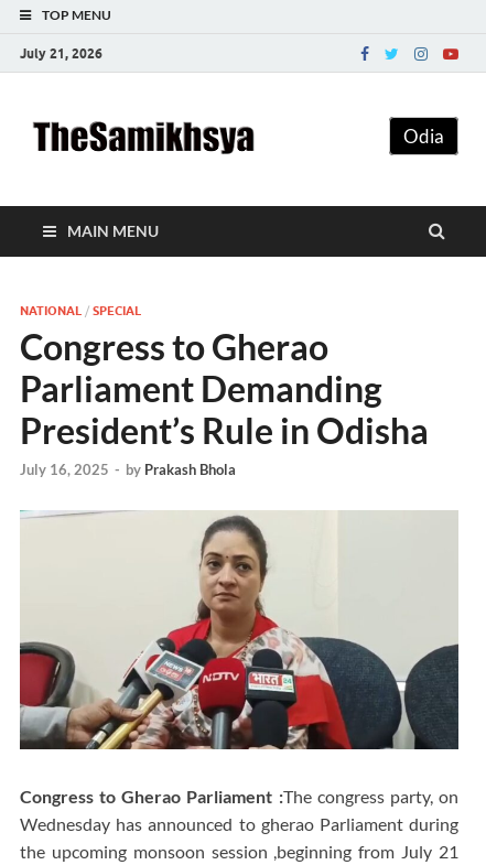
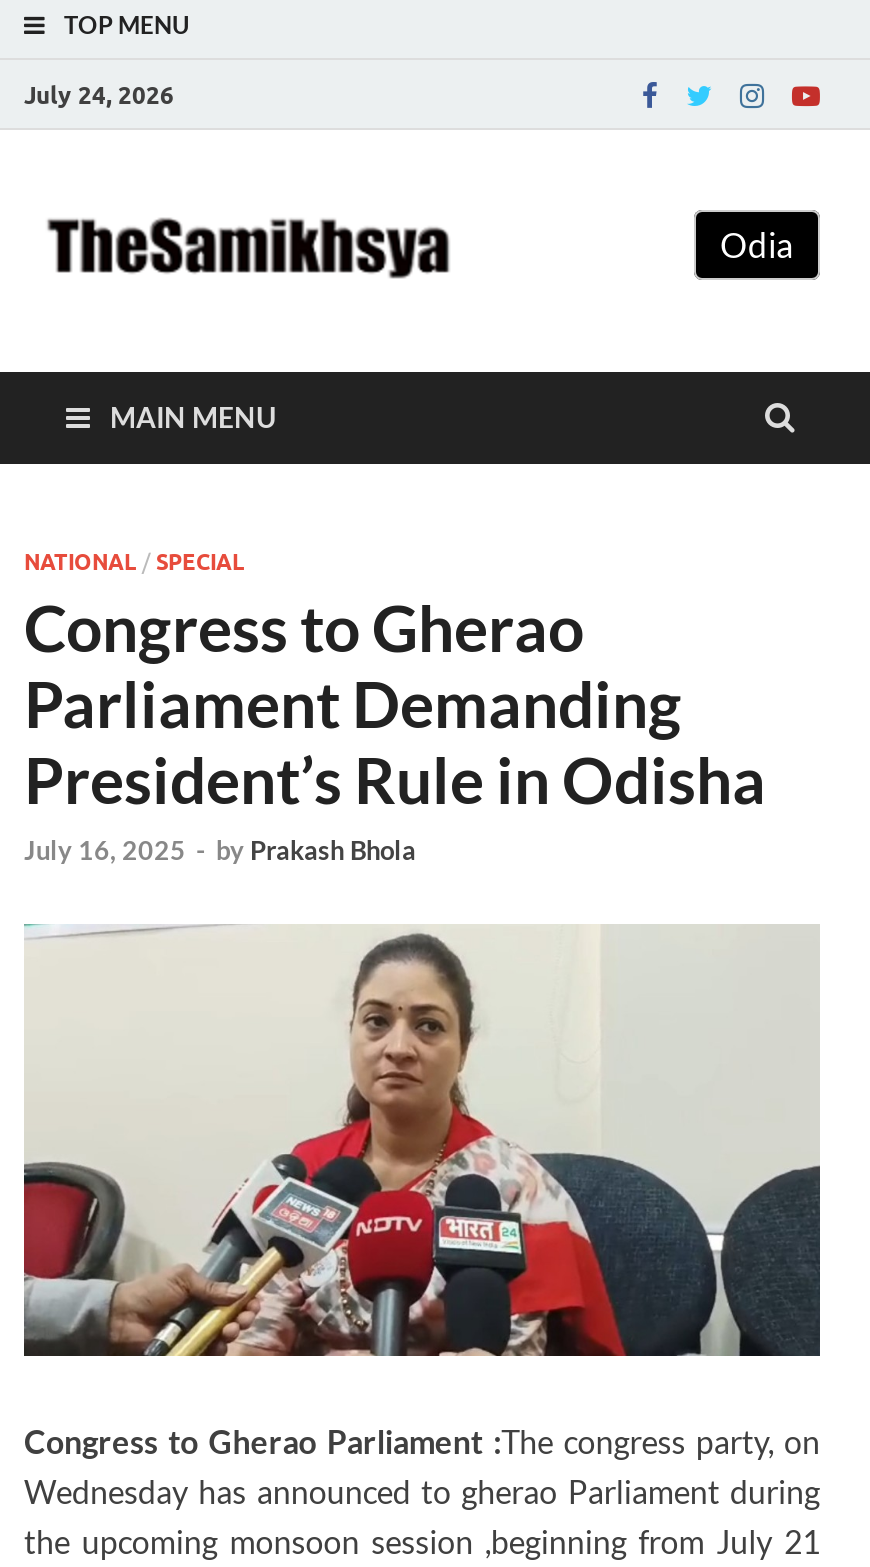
- July 21, 2026
+ July 24, 2026
